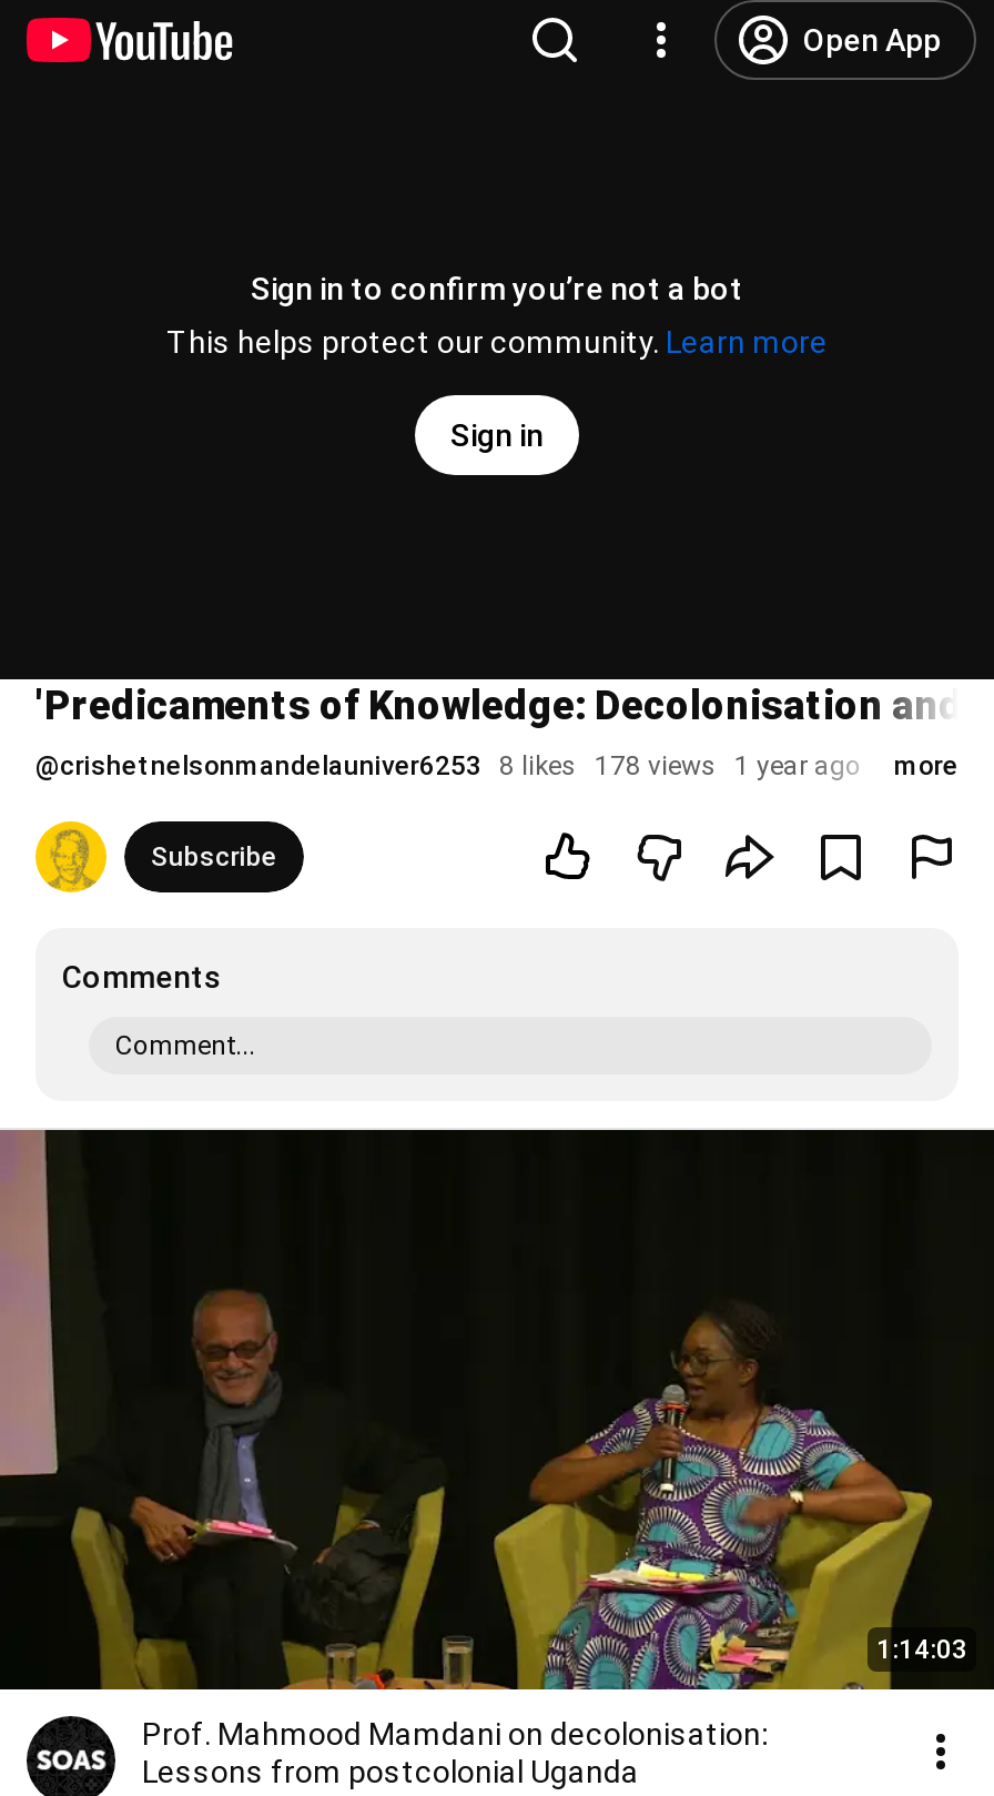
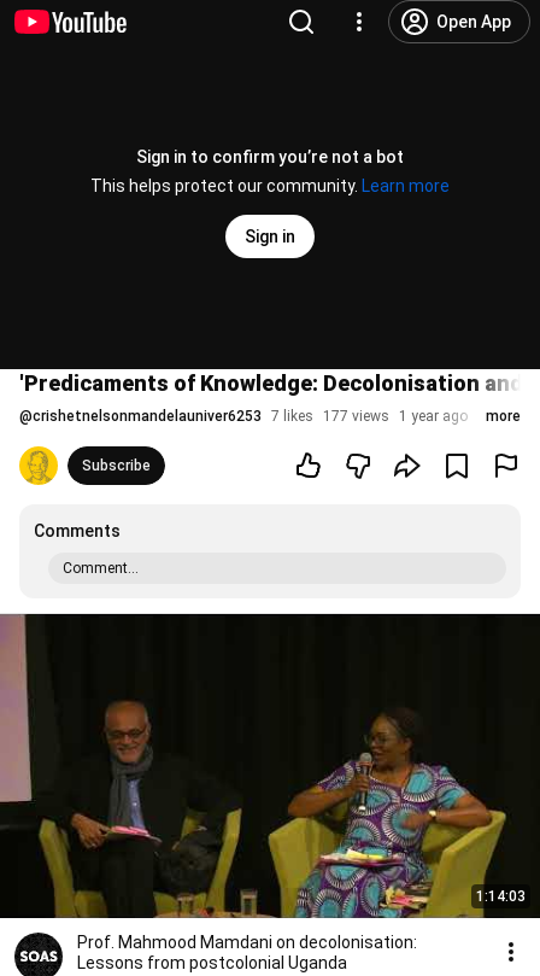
- @crishetnelsonmandelauniver6253 8 likes 178 views 1 year ago
+ @crishetnelsonmandelauniver6253 7 likes 177 views 1 year ago
